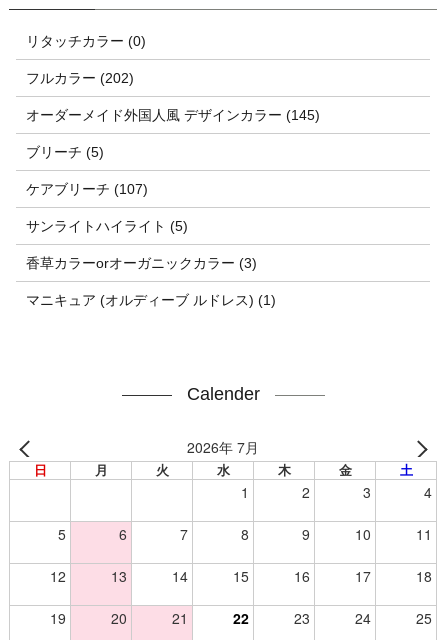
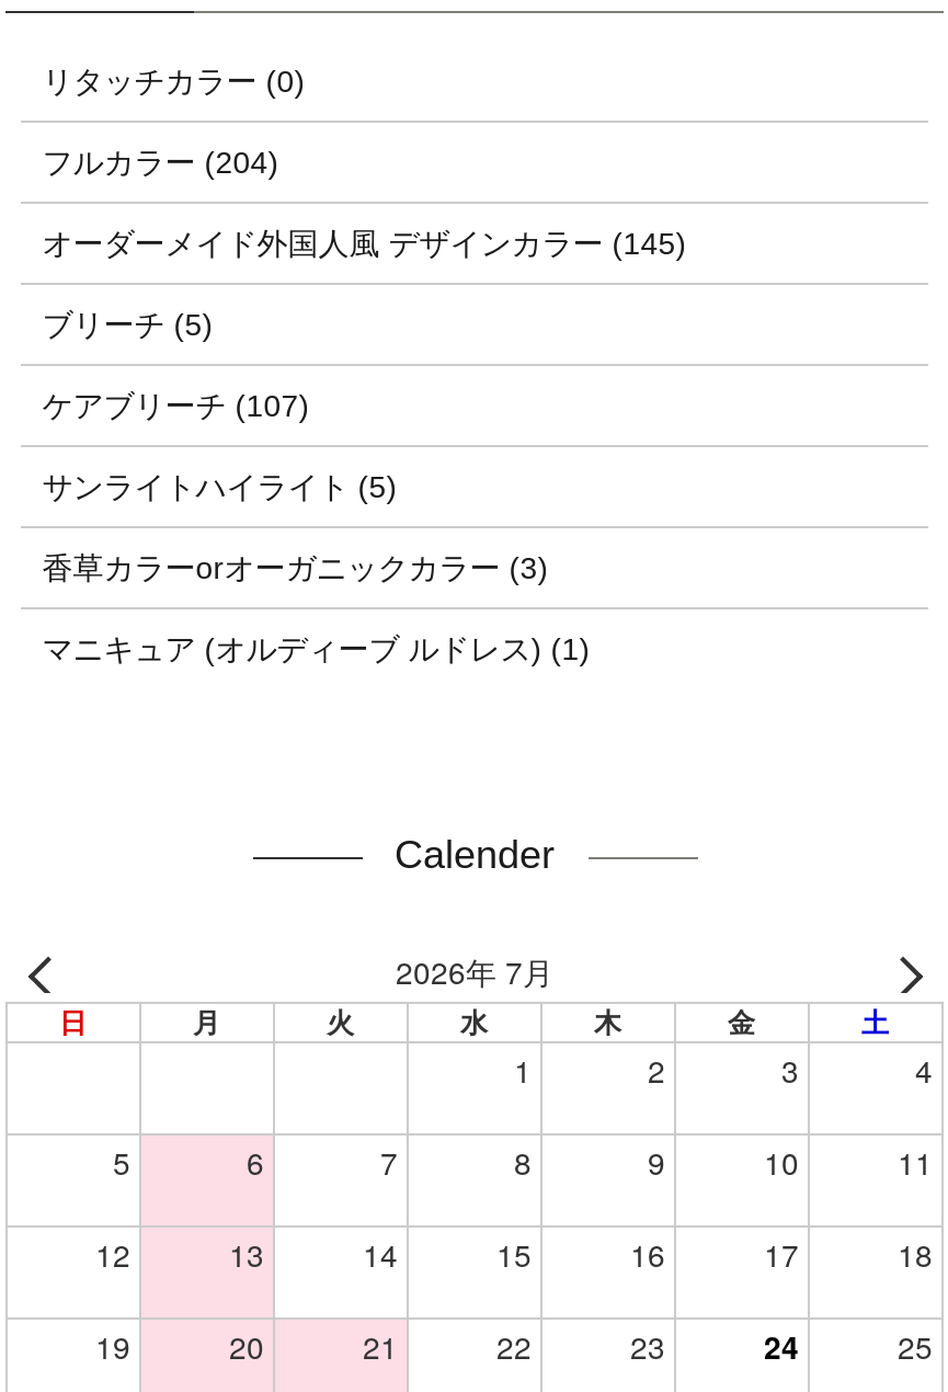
- フルカラー (202)
+ フルカラー (204)
